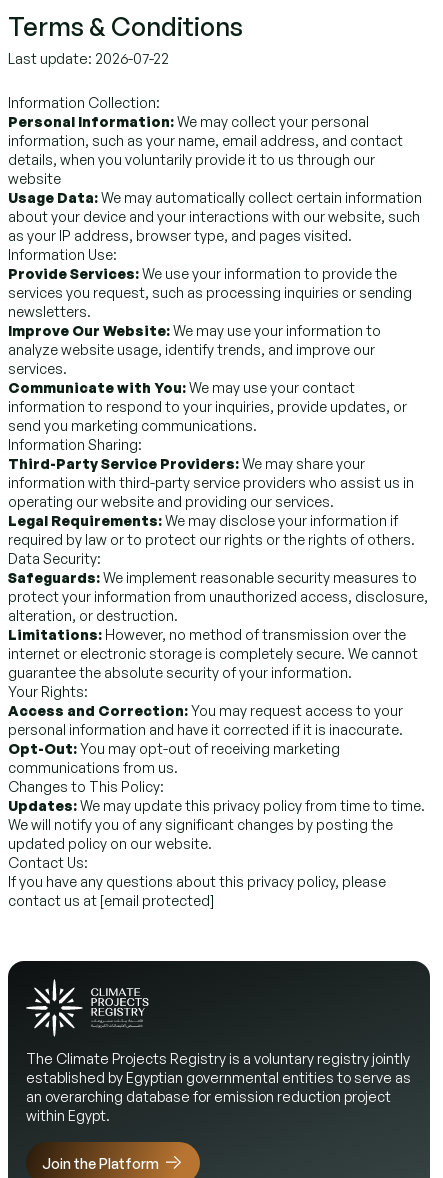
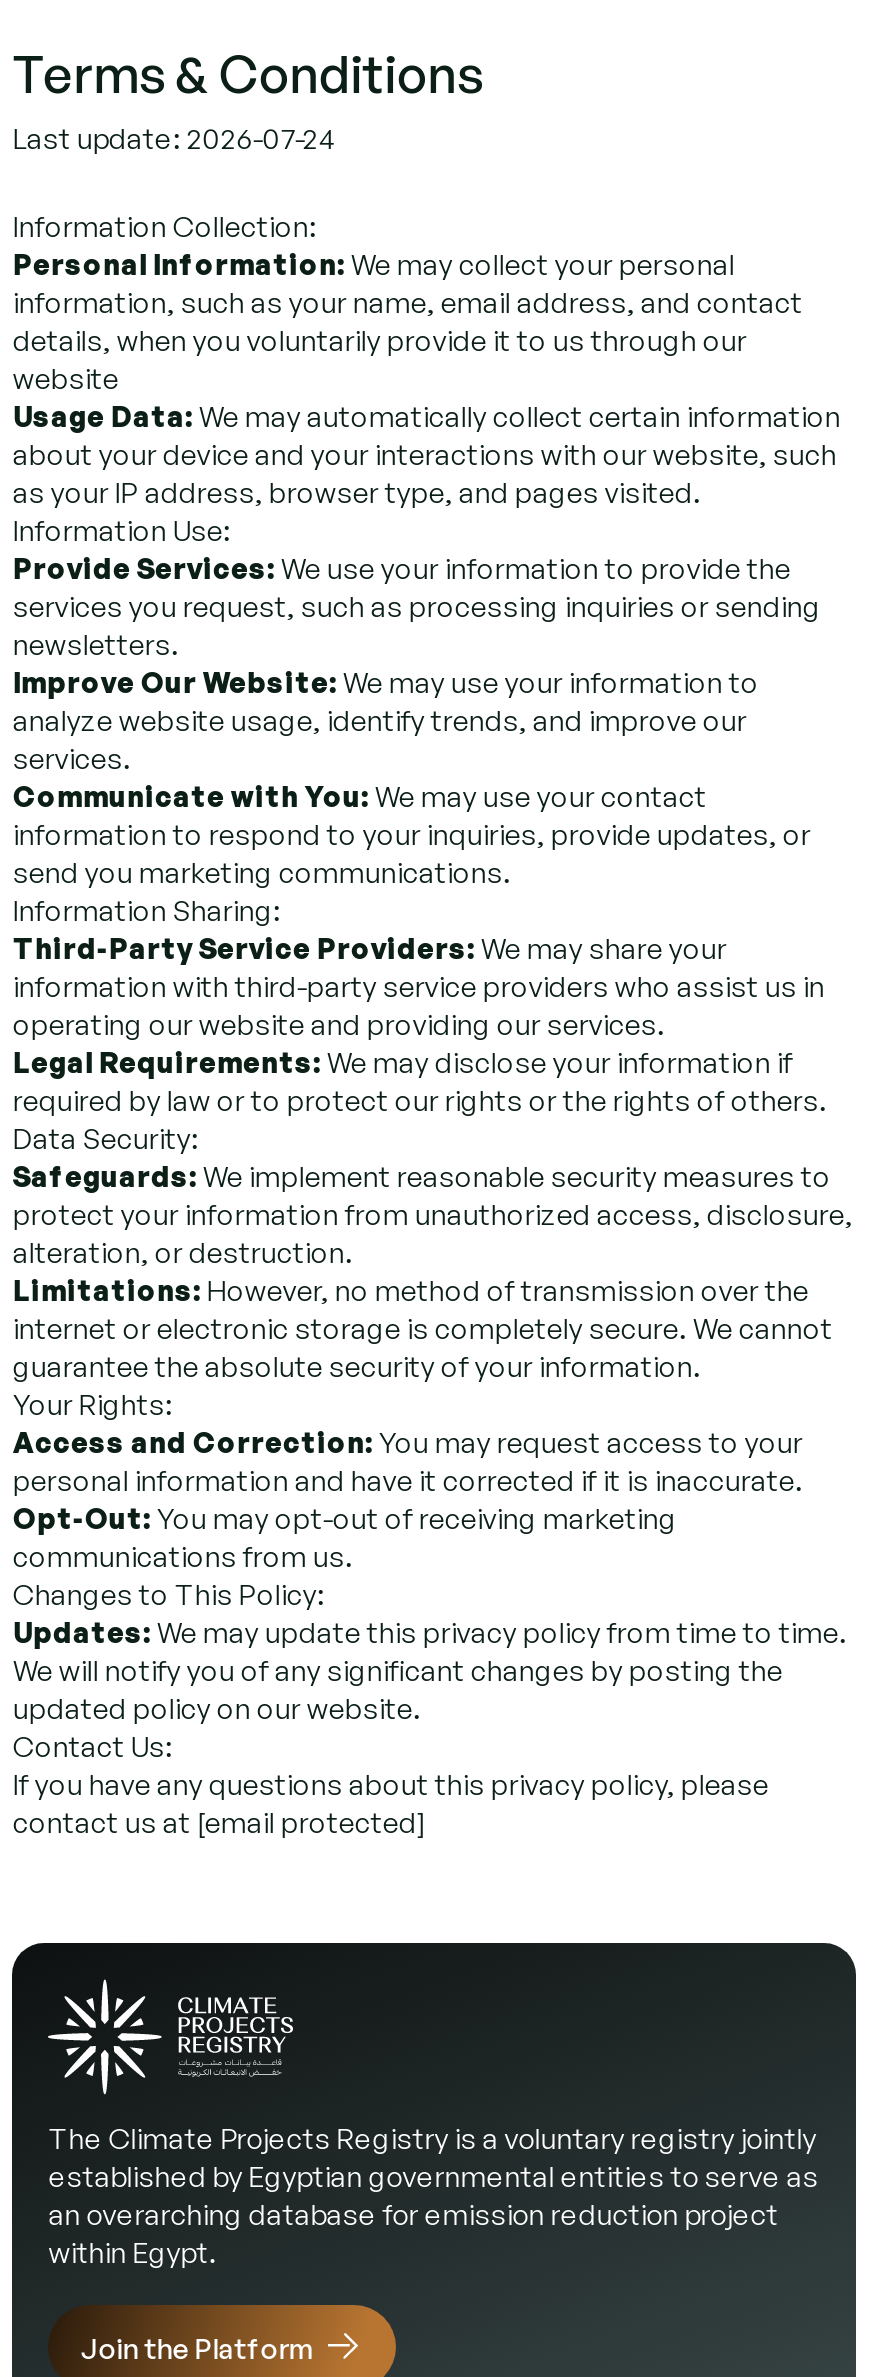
- Last update: 2026-07-22
+ Last update: 2026-07-24
